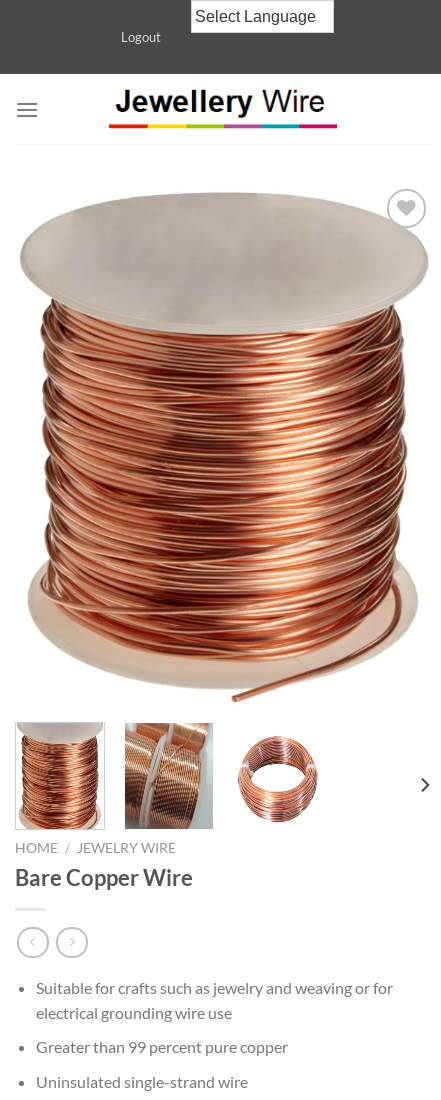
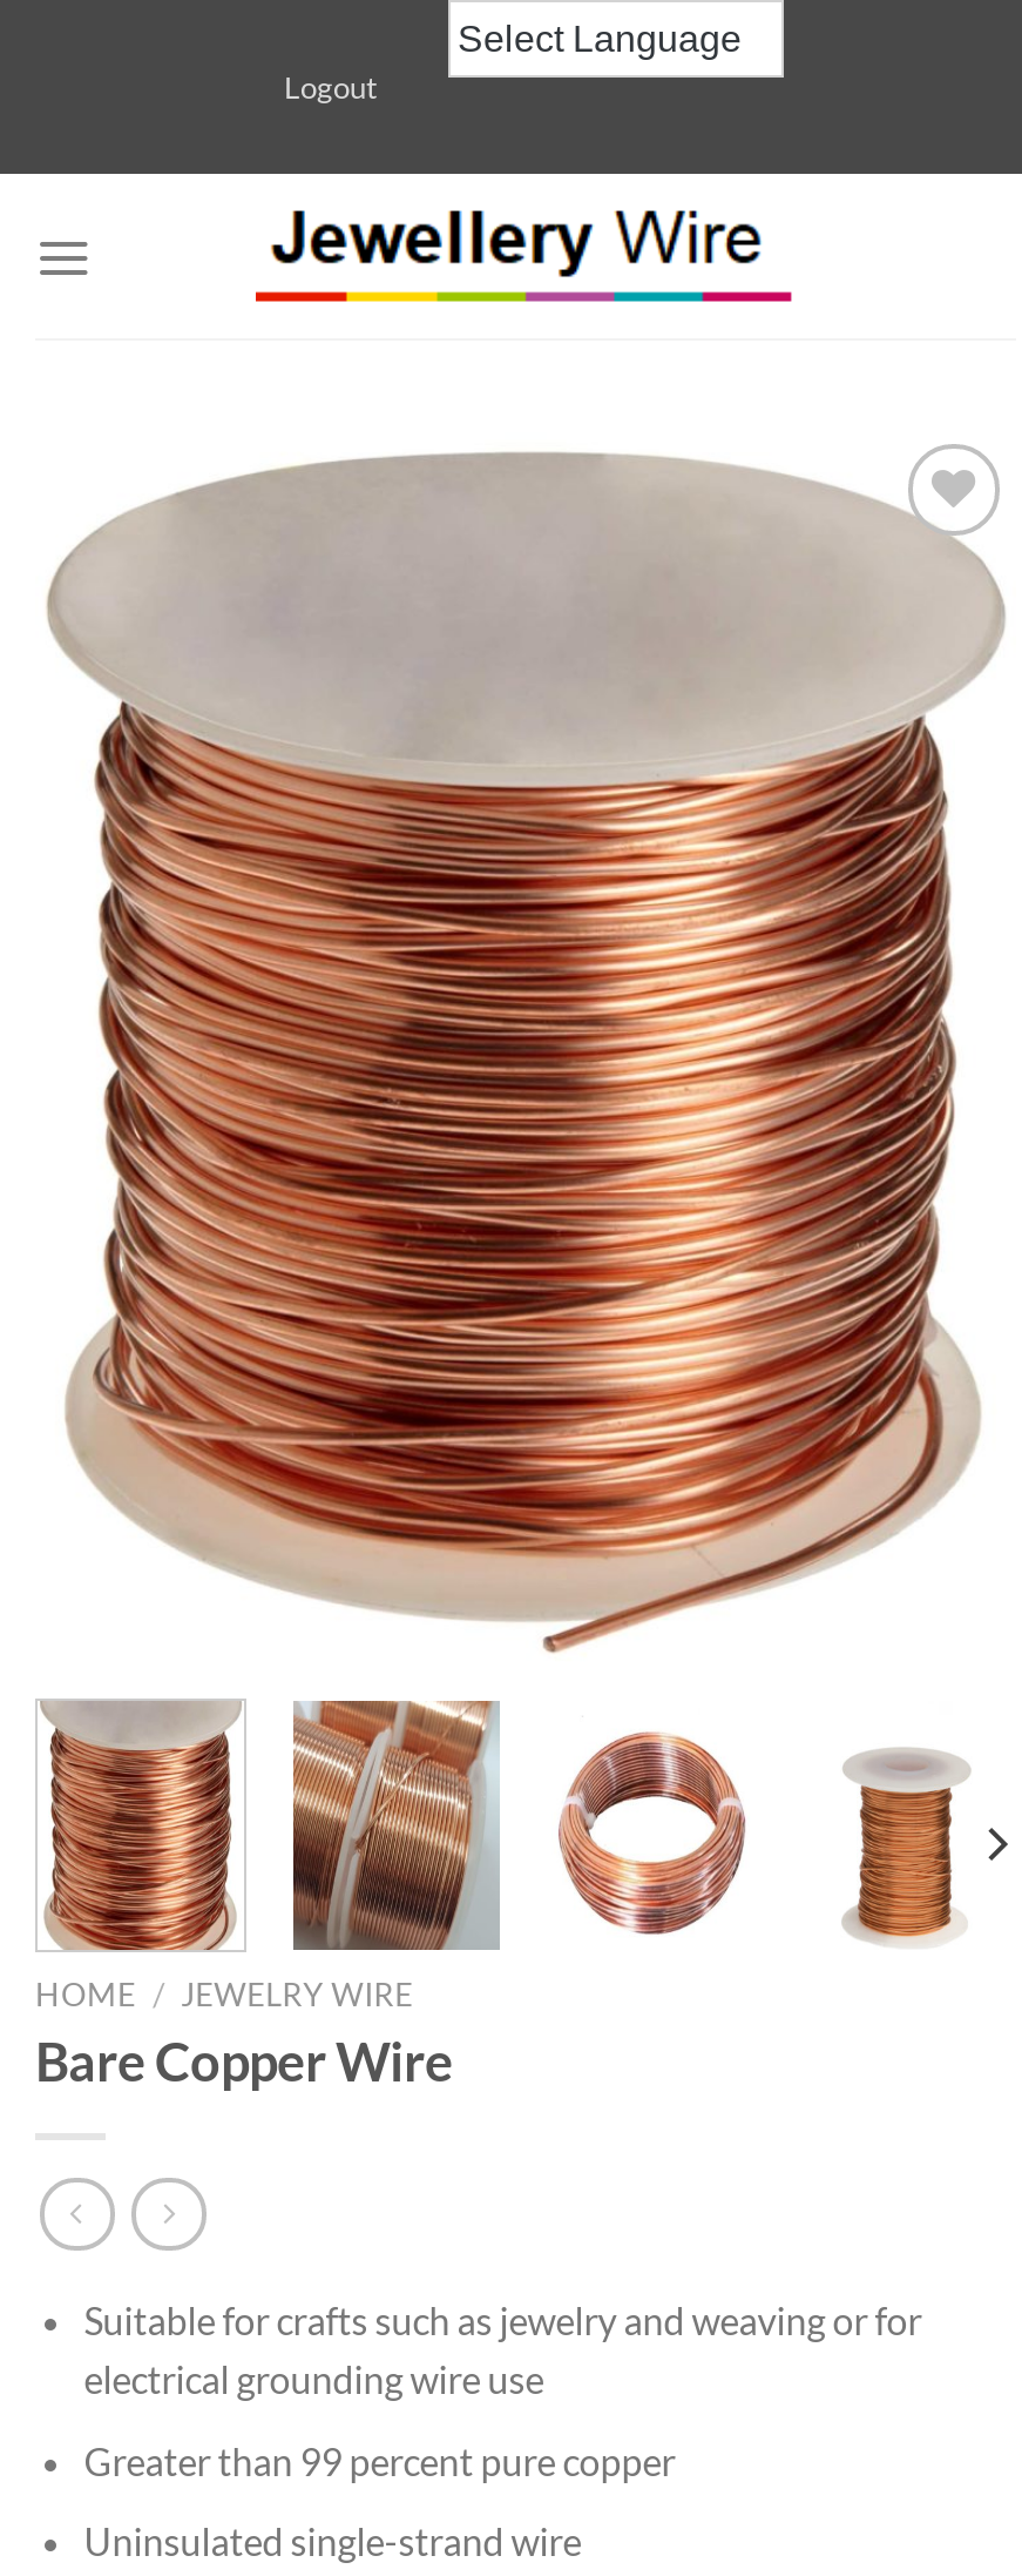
+ [image]
